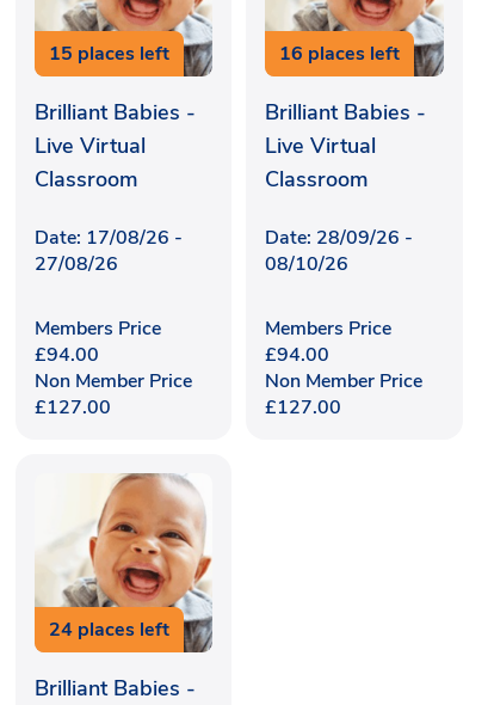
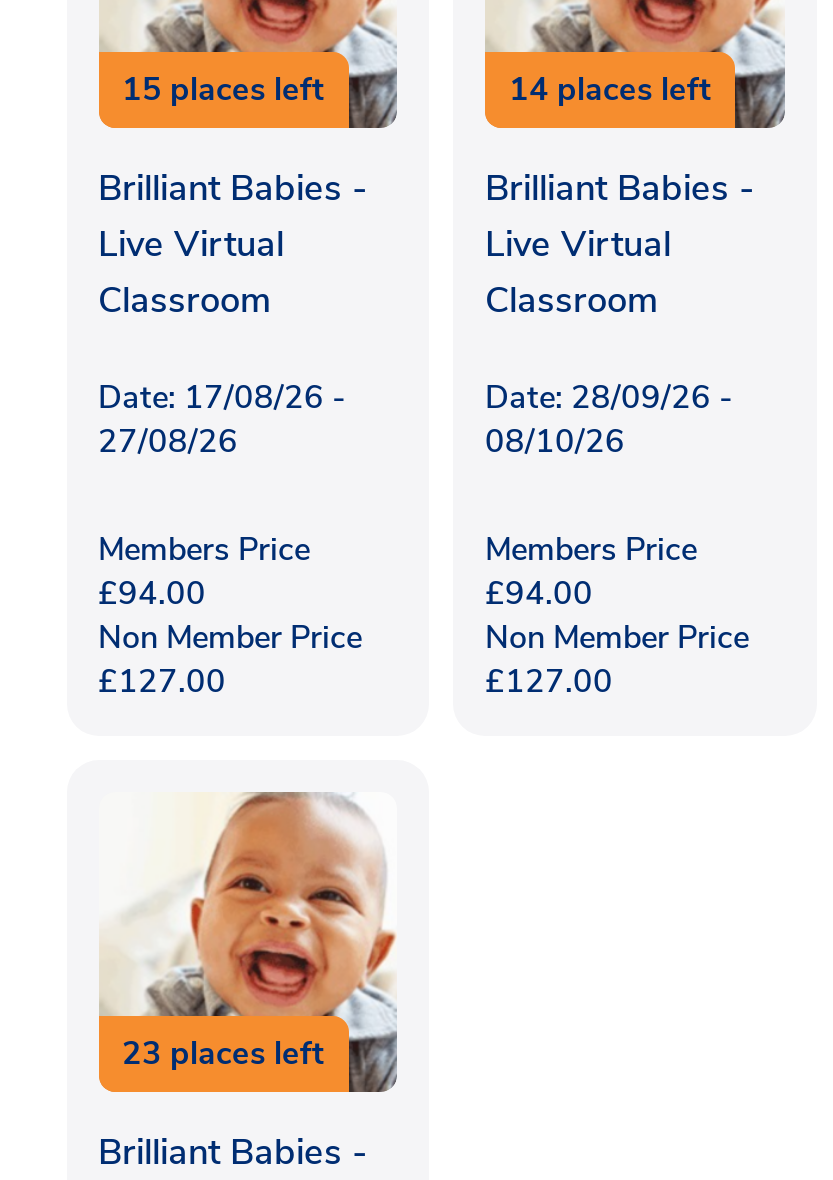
- 16 places left
+ 14 places left

- 24 places left
+ 23 places left
